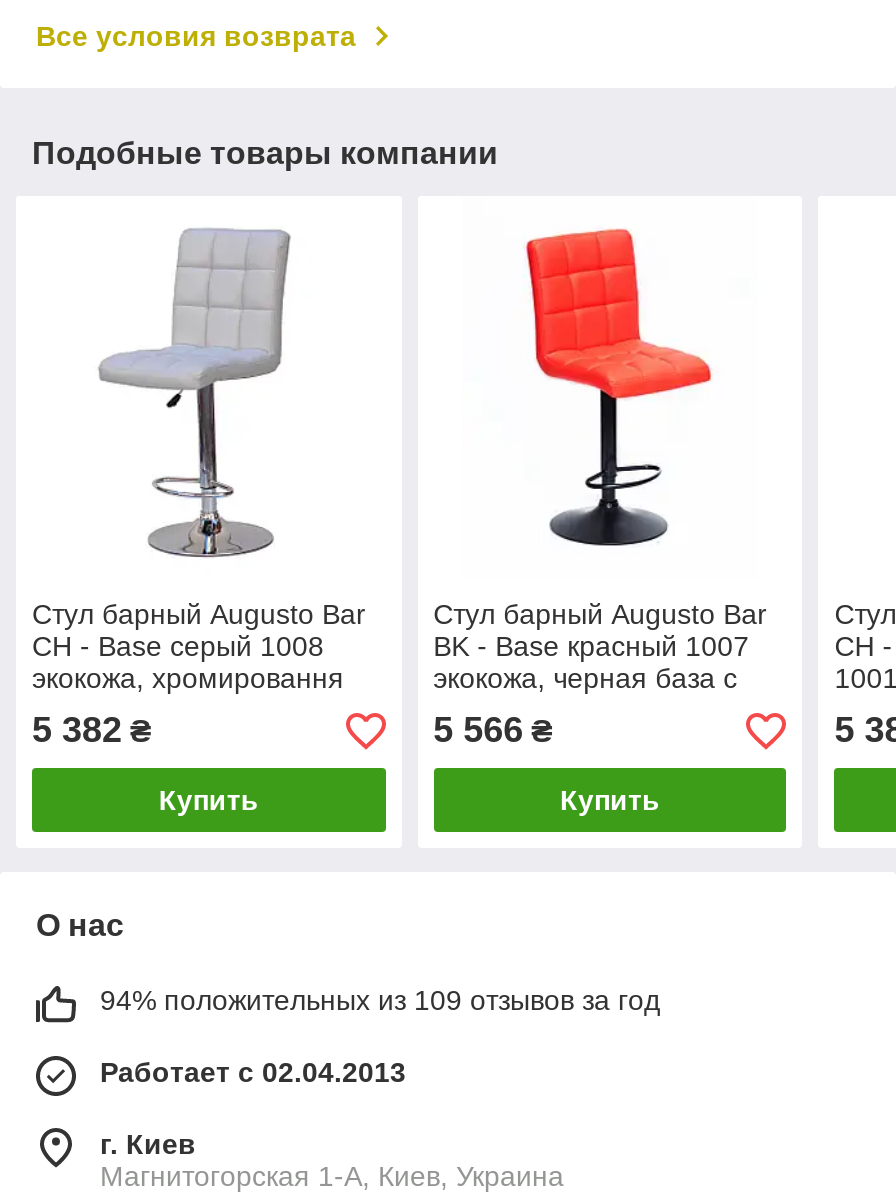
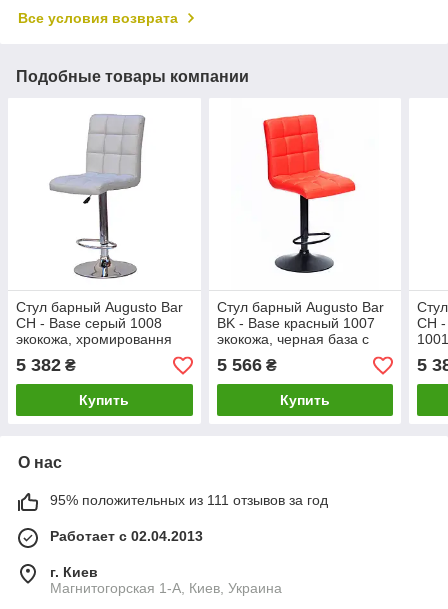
- 94% положительных из 109 отзывов за год
+ 95% положительных из 111 отзывов за год
